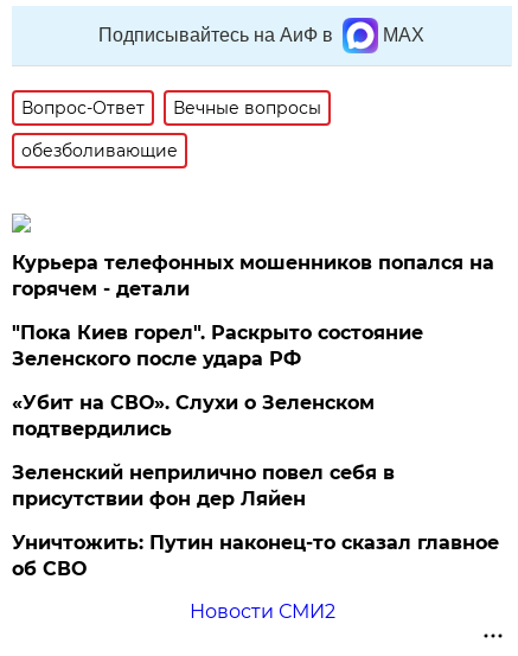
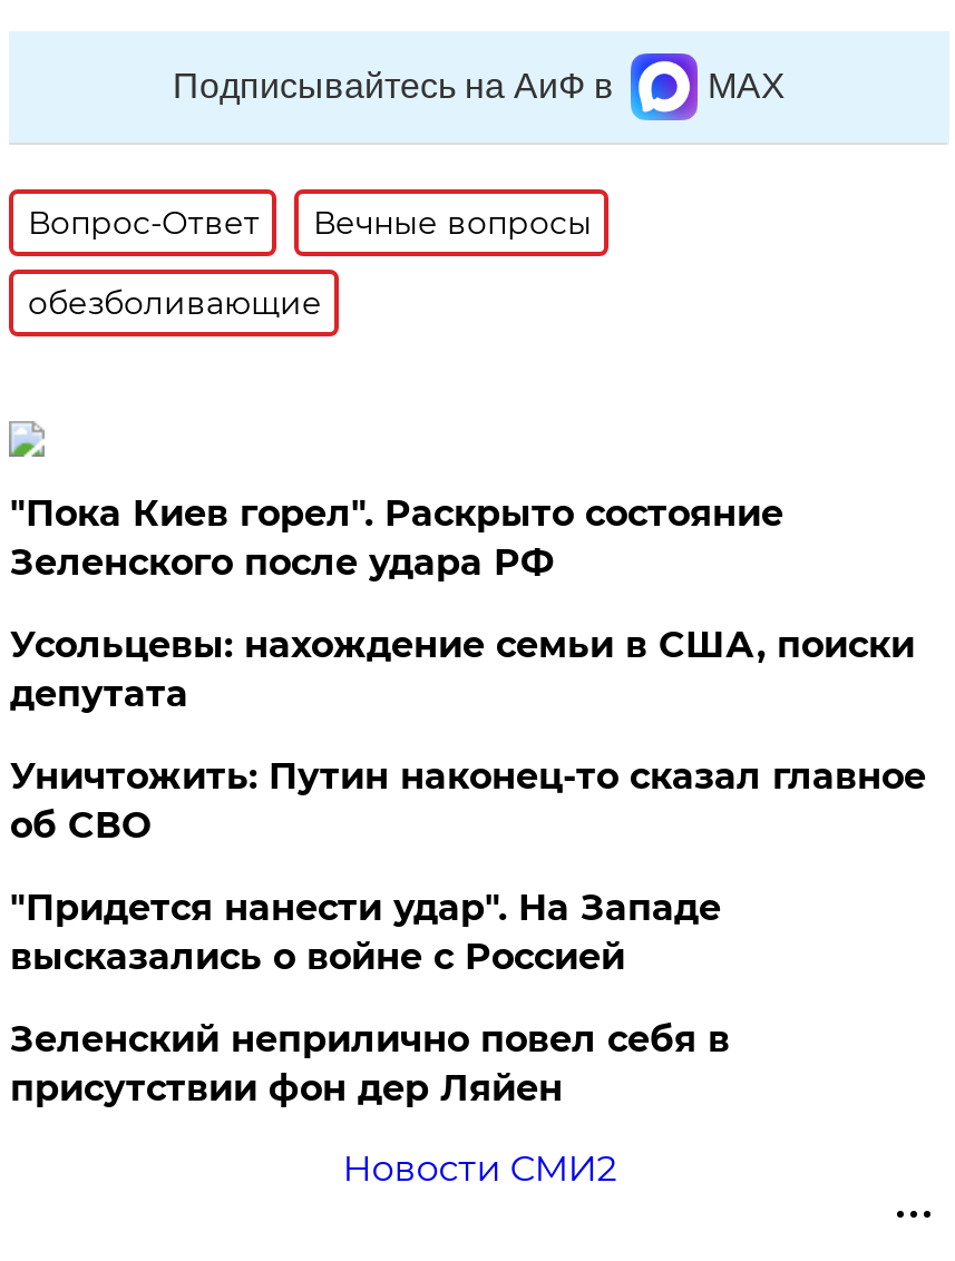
- Курьера телефонных мошенников попался на
- горячем - детали

moved up: "Пока Киев горел". Раскрыто состояние | Зеленского после удара РФ

- «Убит на СВО». Слухи о Зеленском
- подтвердились
+ Усольцевы: нахождение семьи в США, поиски
+ депутата
+ "Придется нанести удар". На Западе
+ высказались о войне с Россией

moved down: Зеленский неприлично повел cебя в | присутствии фон дер Ляйен

moved up: Уничтожить: Путин наконец-то сказал главное | об СВО
